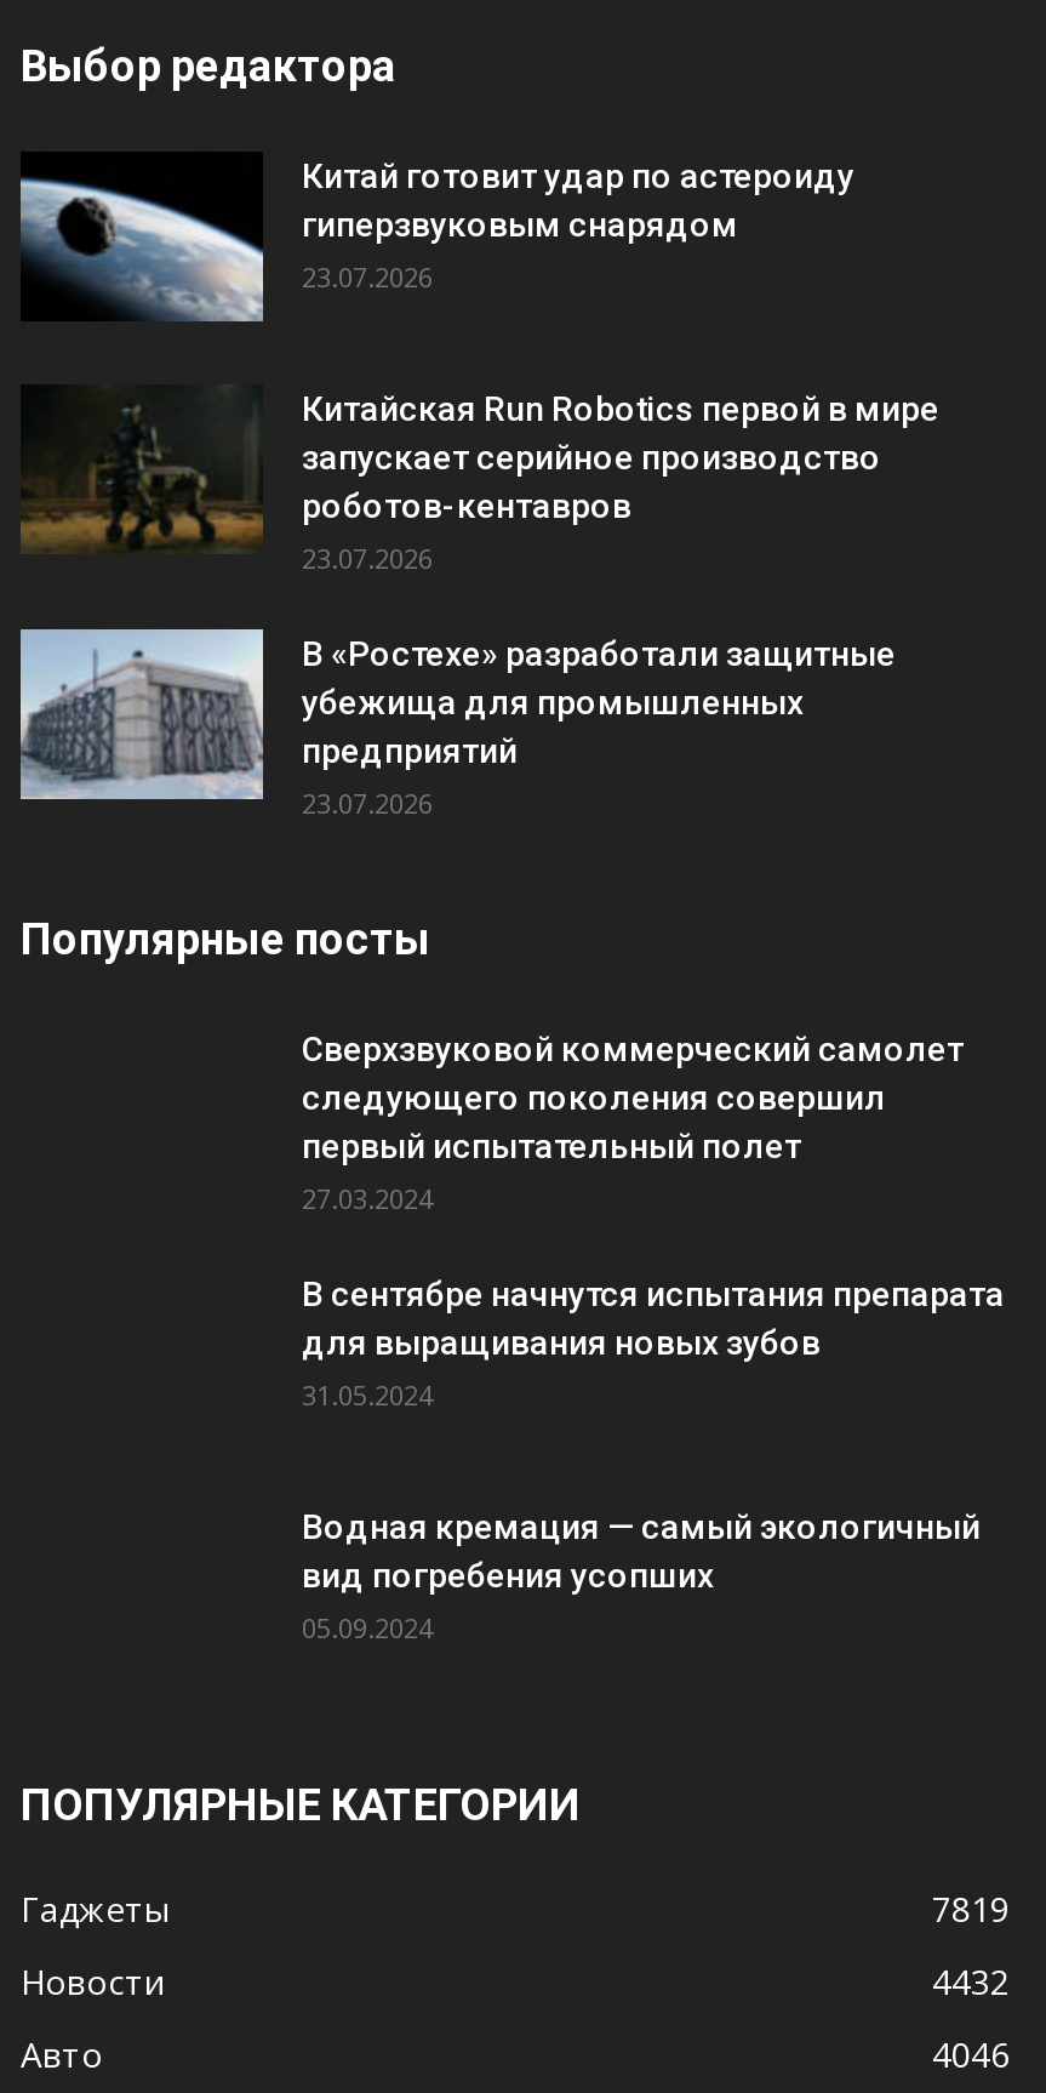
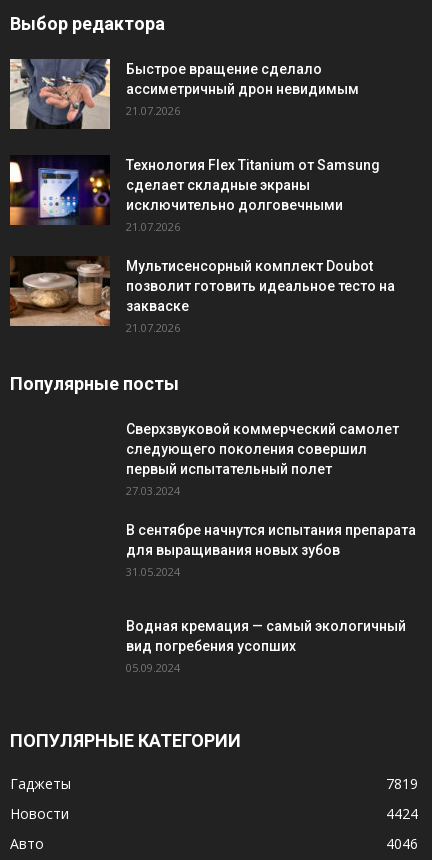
- [image]
- Китай готовит удар по астероиду
- гиперзвуковым снарядом
- 23.07.2026
+ [image]
+ Быстрое вращение сделало
+ ассиметричный дрон невидимым
+ 21.07.2026

- [image]
- Китайская Run Robotics первой в мире
- запускает серийное производство
- роботов-кентавров
- 23.07.2026
+ [image]
+ Технология Flex Titanium от Samsung
+ сделает складные экраны
+ исключительно долговечными
+ 21.07.2026

- [image]
- В «Ростехе» разработали защитные
- убежища для промышленных
- предприятий
- 23.07.2026
+ [image]
+ Мультисенсорный комплект Doubot
+ позволит готовить идеальное тесто на
+ закваске
+ 21.07.2026

- 4432
+ 4424
